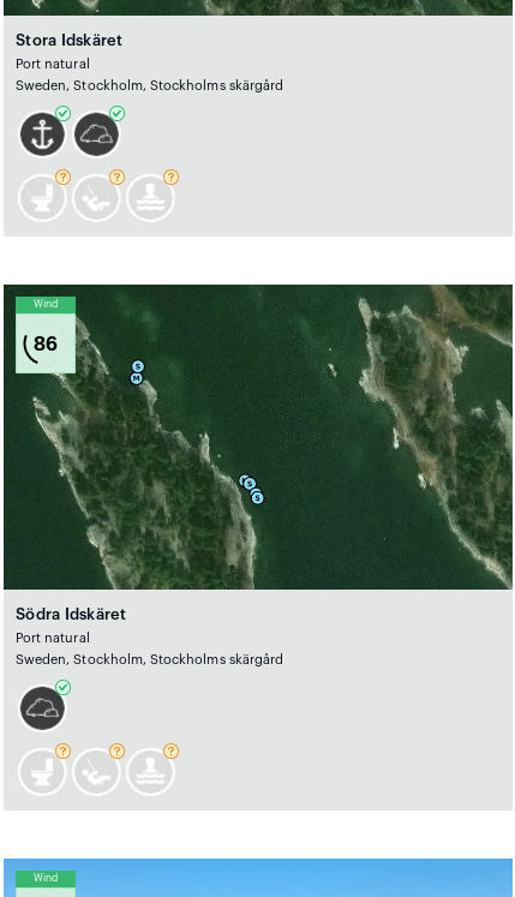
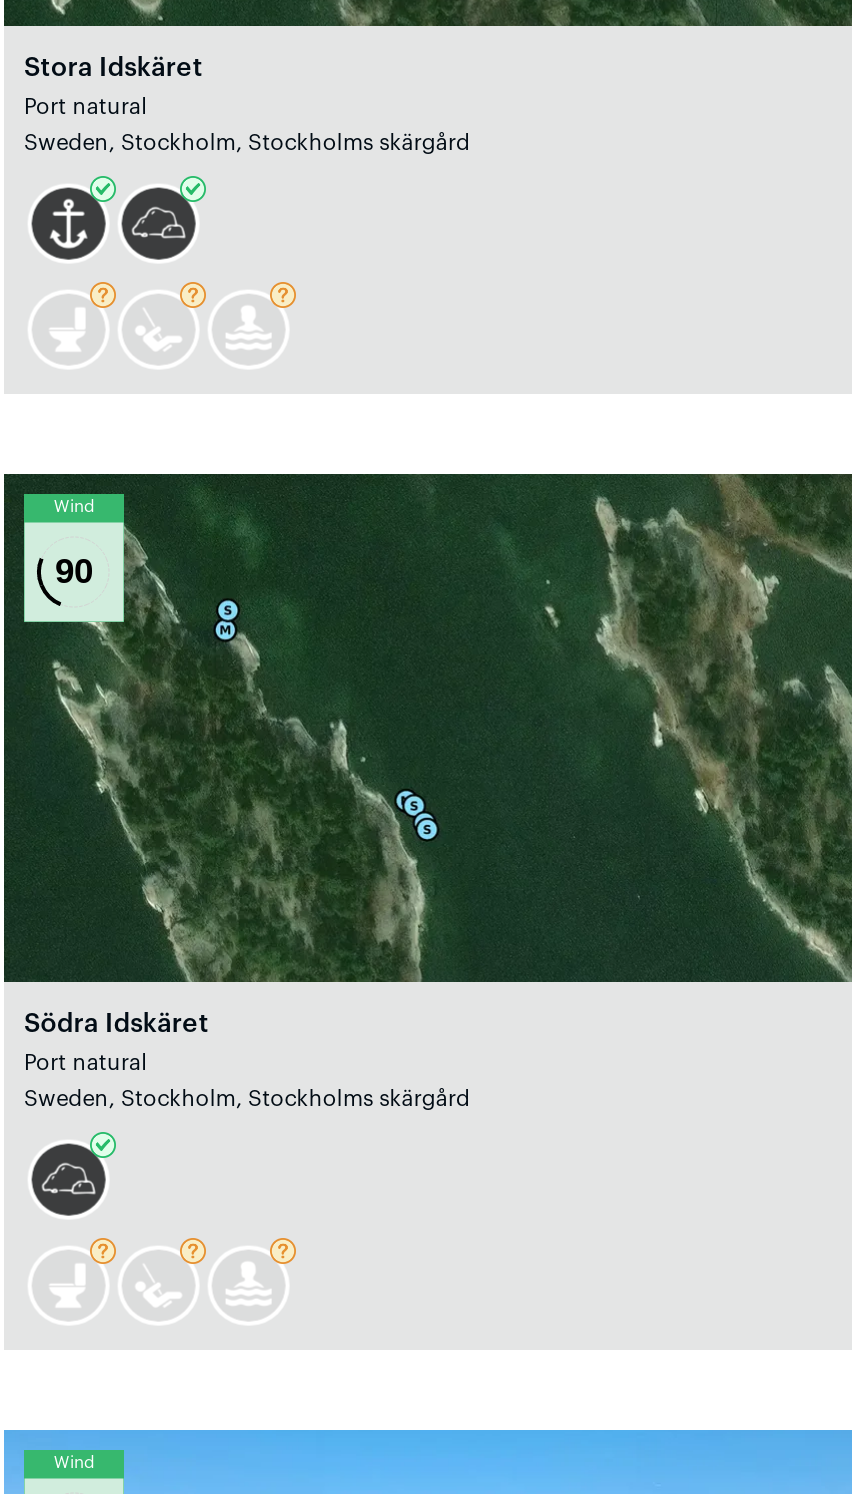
- 86
+ 90
